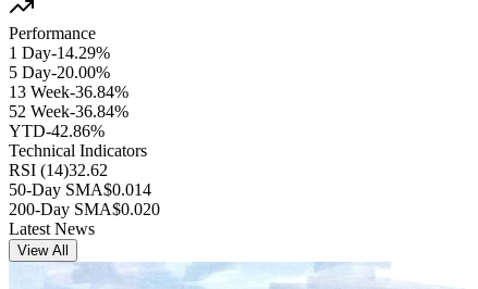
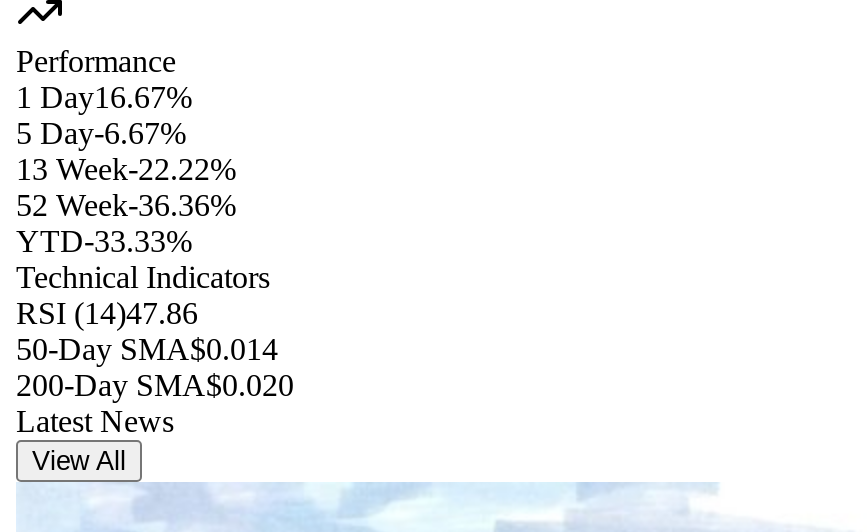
- 1 Day-14.29%
+ 1 Day16.67%

- 5 Day-20.00%
+ 5 Day-6.67%

- 13 Week-36.84%
+ 13 Week-22.22%

- 52 Week-36.84%
+ 52 Week-36.36%

- YTD-42.86%
+ YTD-33.33%

- RSI (14)32.62
+ RSI (14)47.86
